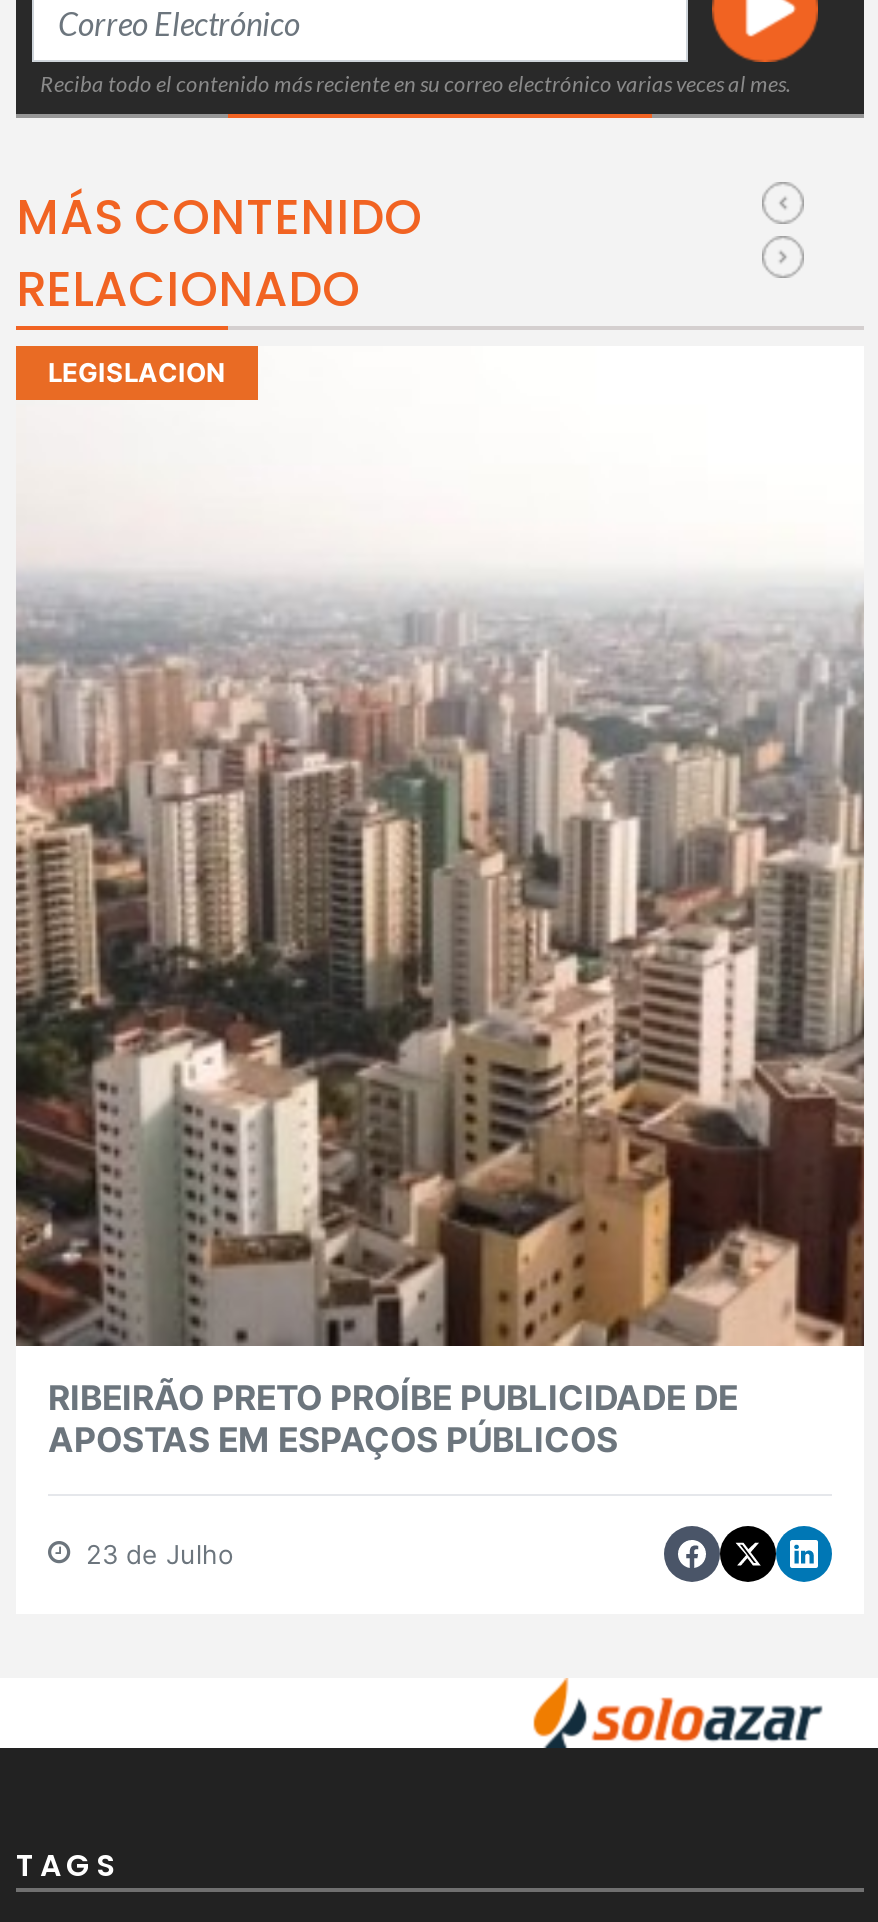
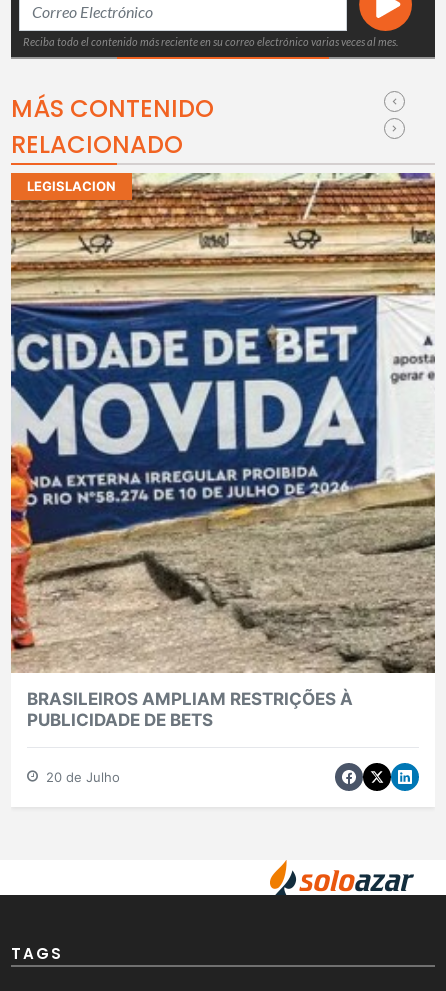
- [image]
- RIBEIRÃO PRETO PROÍBE PUBLICIDADE DE
- APOSTAS EM ESPAÇOS PÚBLICOS
+ [image]
+ BRASILEIROS AMPLIAM RESTRIÇÕES À
+ PUBLICIDADE DE BETS

- 23 de Julho
+ 20 de Julho
